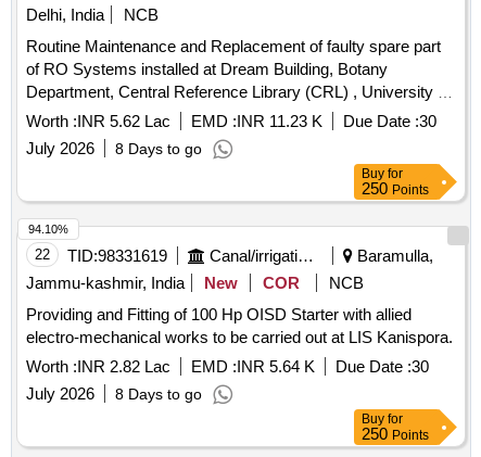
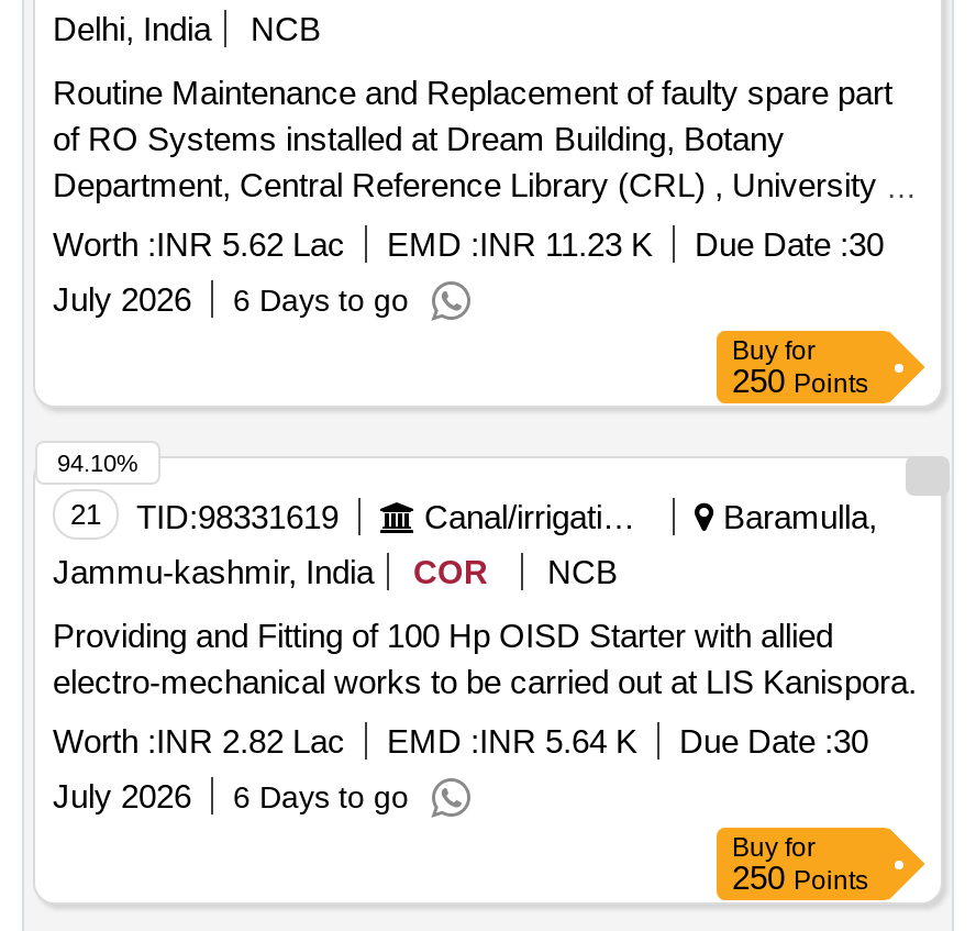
- July 2026 8 Days to go
+ July 2026 6 Days to go

- 22 TID:98331619
+ 21 TID:98331619

- New

- July 2026 8 Days to go
+ July 2026 6 Days to go
